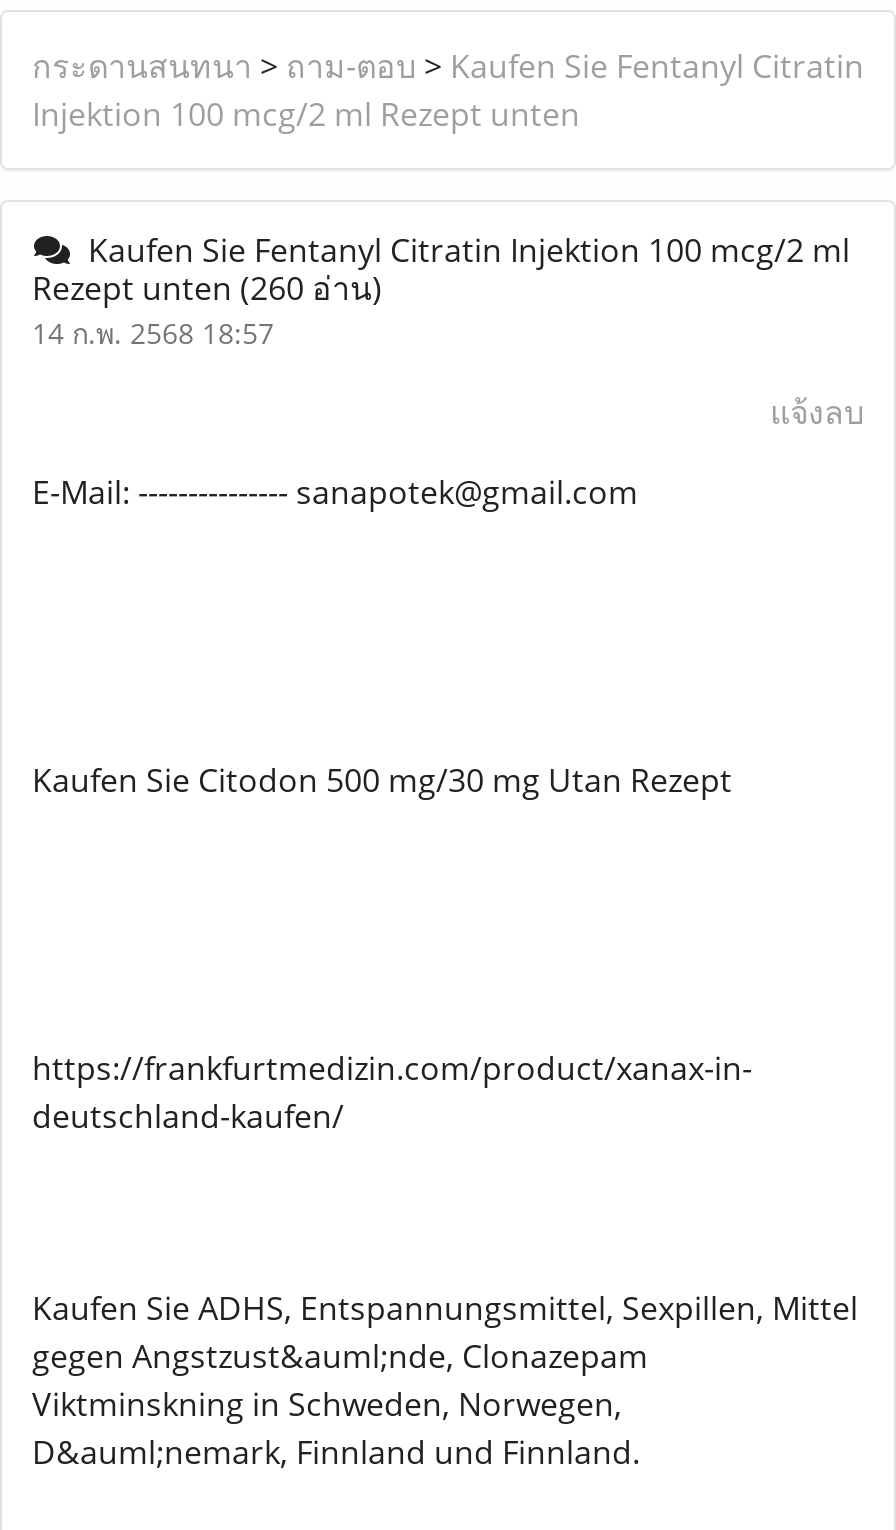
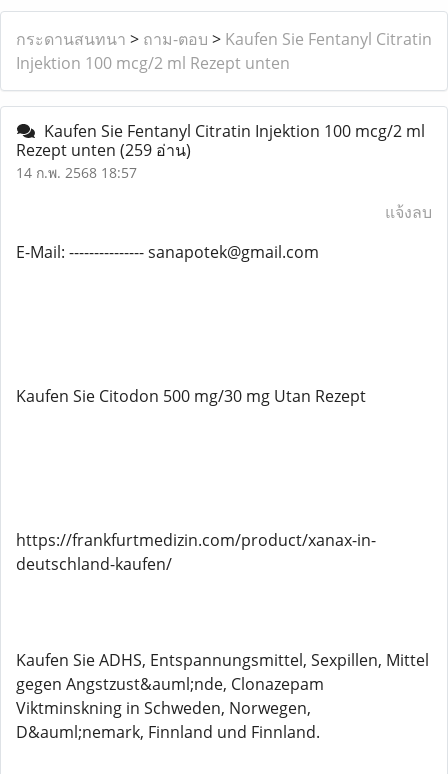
- Rezept unten (260 อ่าน)
+ Rezept unten (259 อ่าน)
